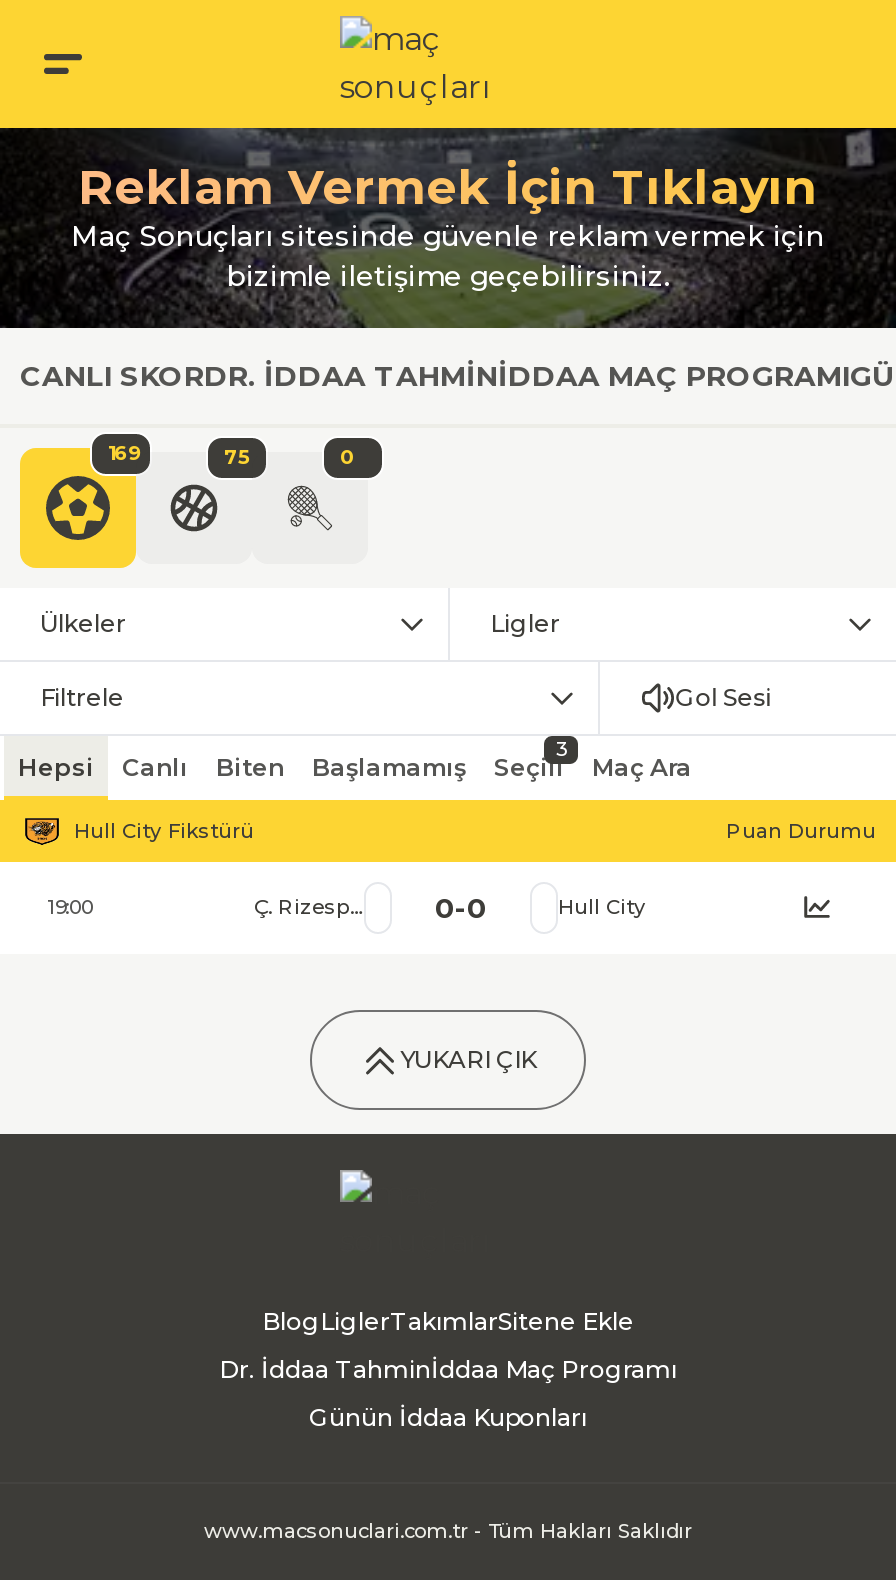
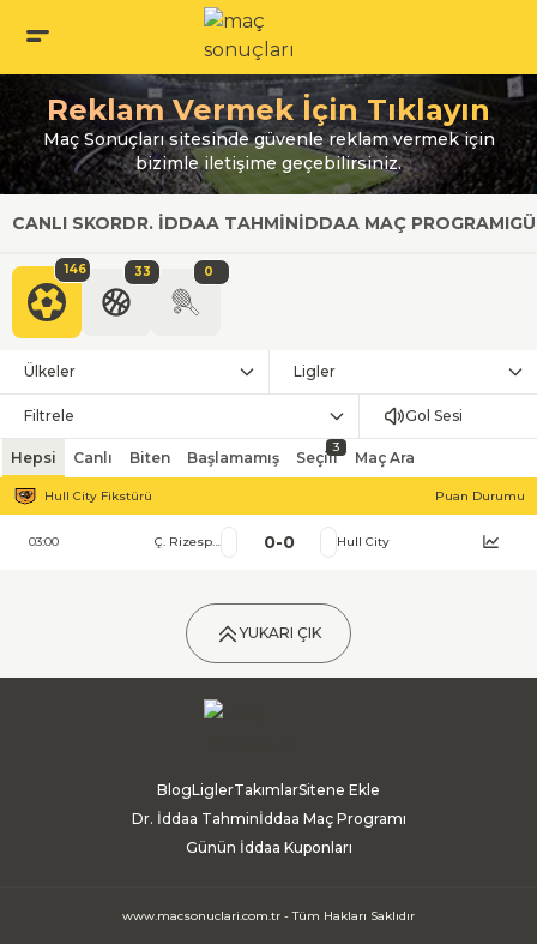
- 169
+ 146

- 75
+ 33

- 19:00
+ 03:00
